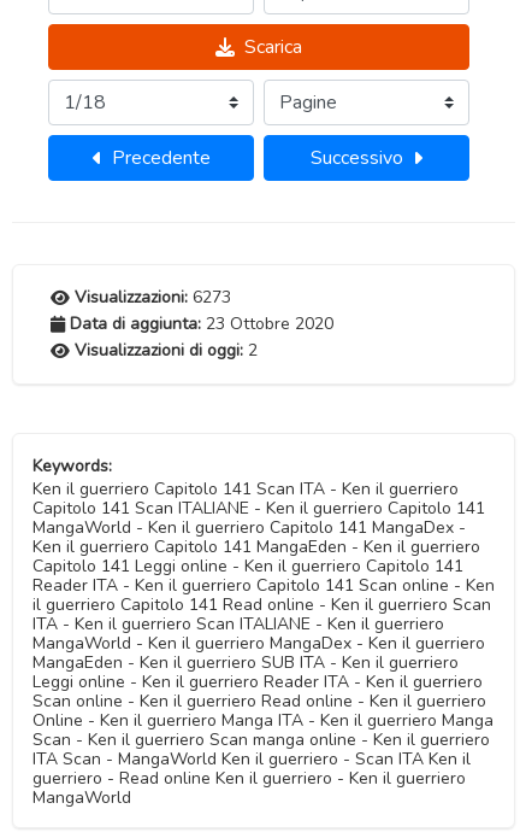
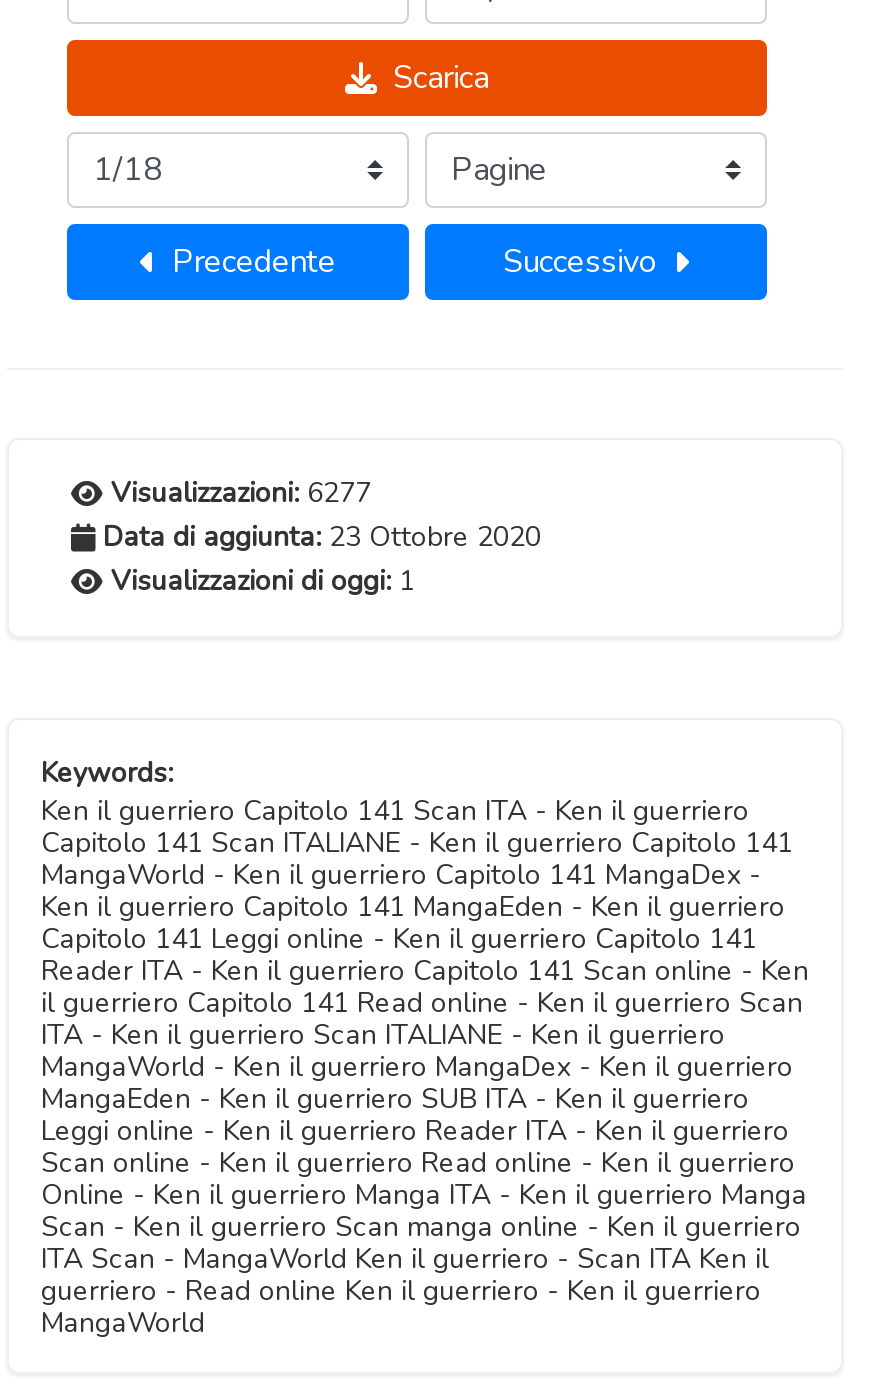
- Visualizzazioni: 6273
+ Visualizzazioni: 6277

- Visualizzazioni di oggi: 2
+ Visualizzazioni di oggi: 1
